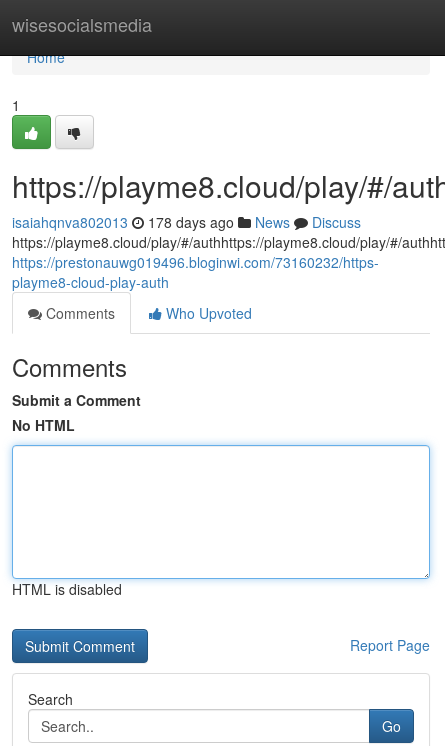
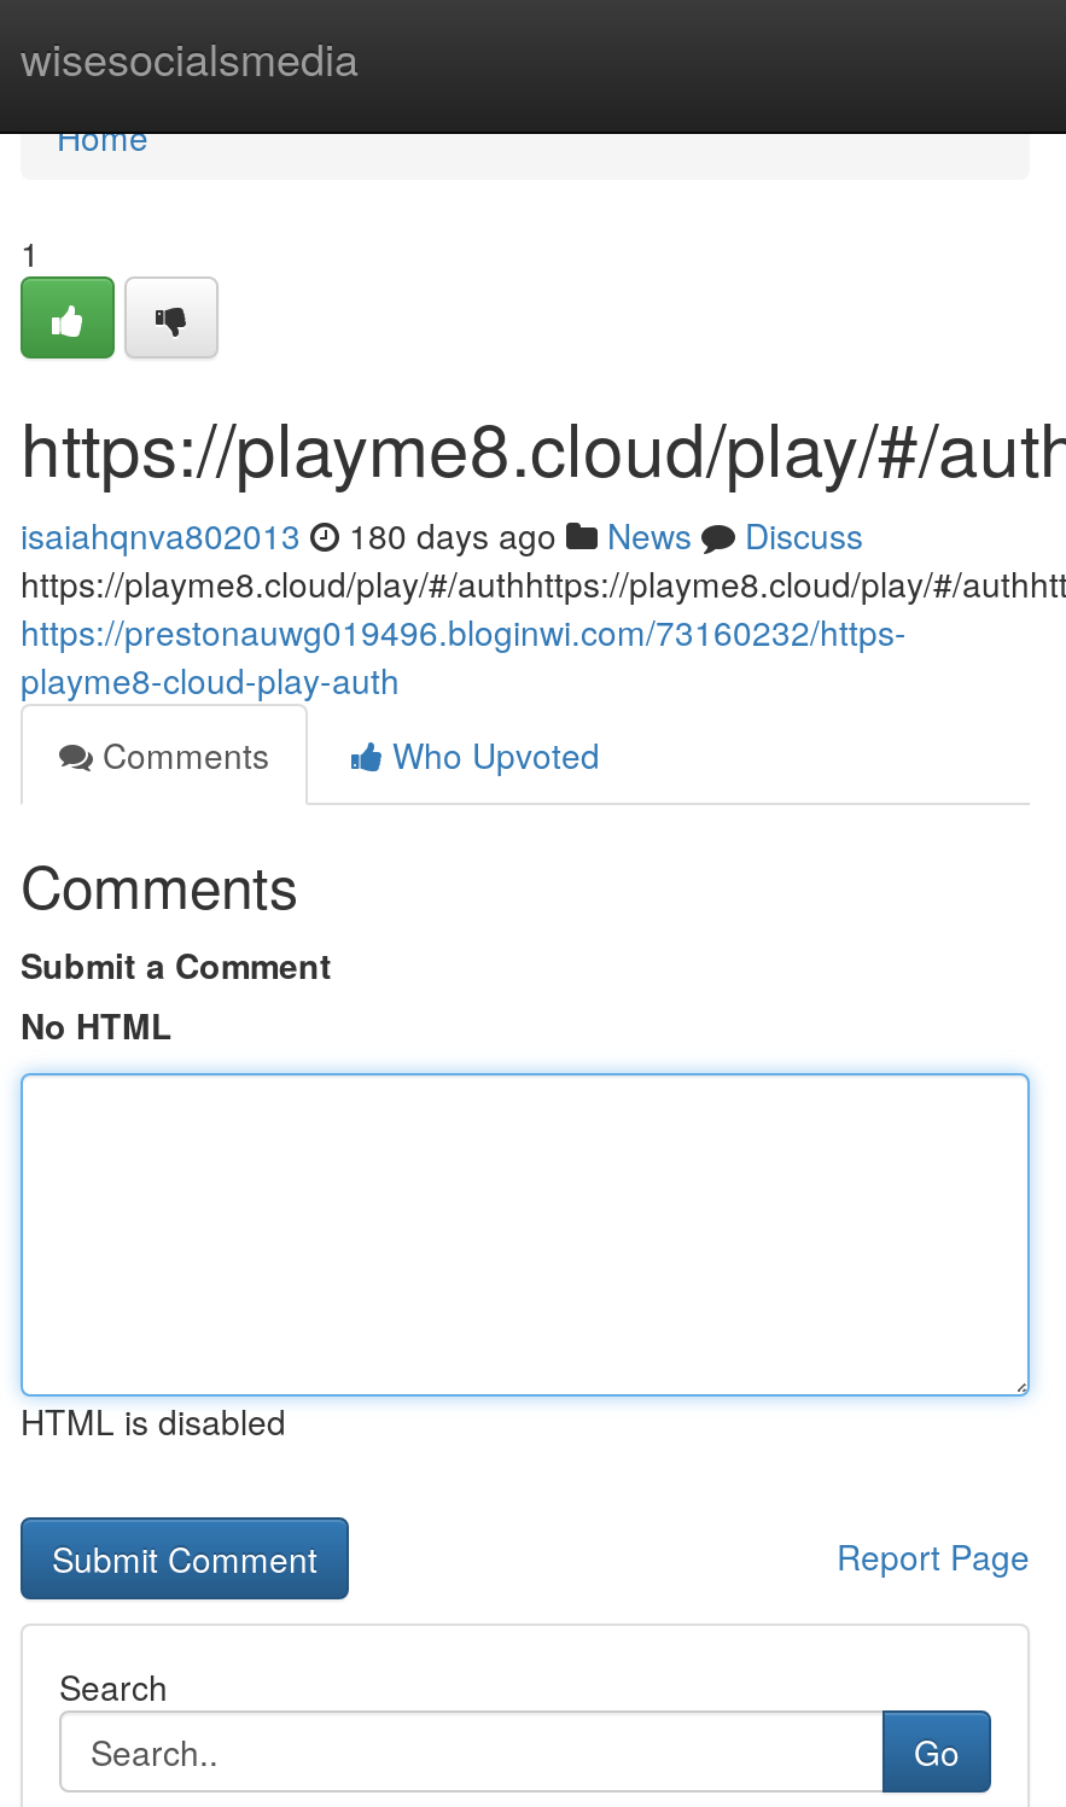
- isaiahqnva802013 178 days ago News Discuss
+ isaiahqnva802013 180 days ago News Discuss
